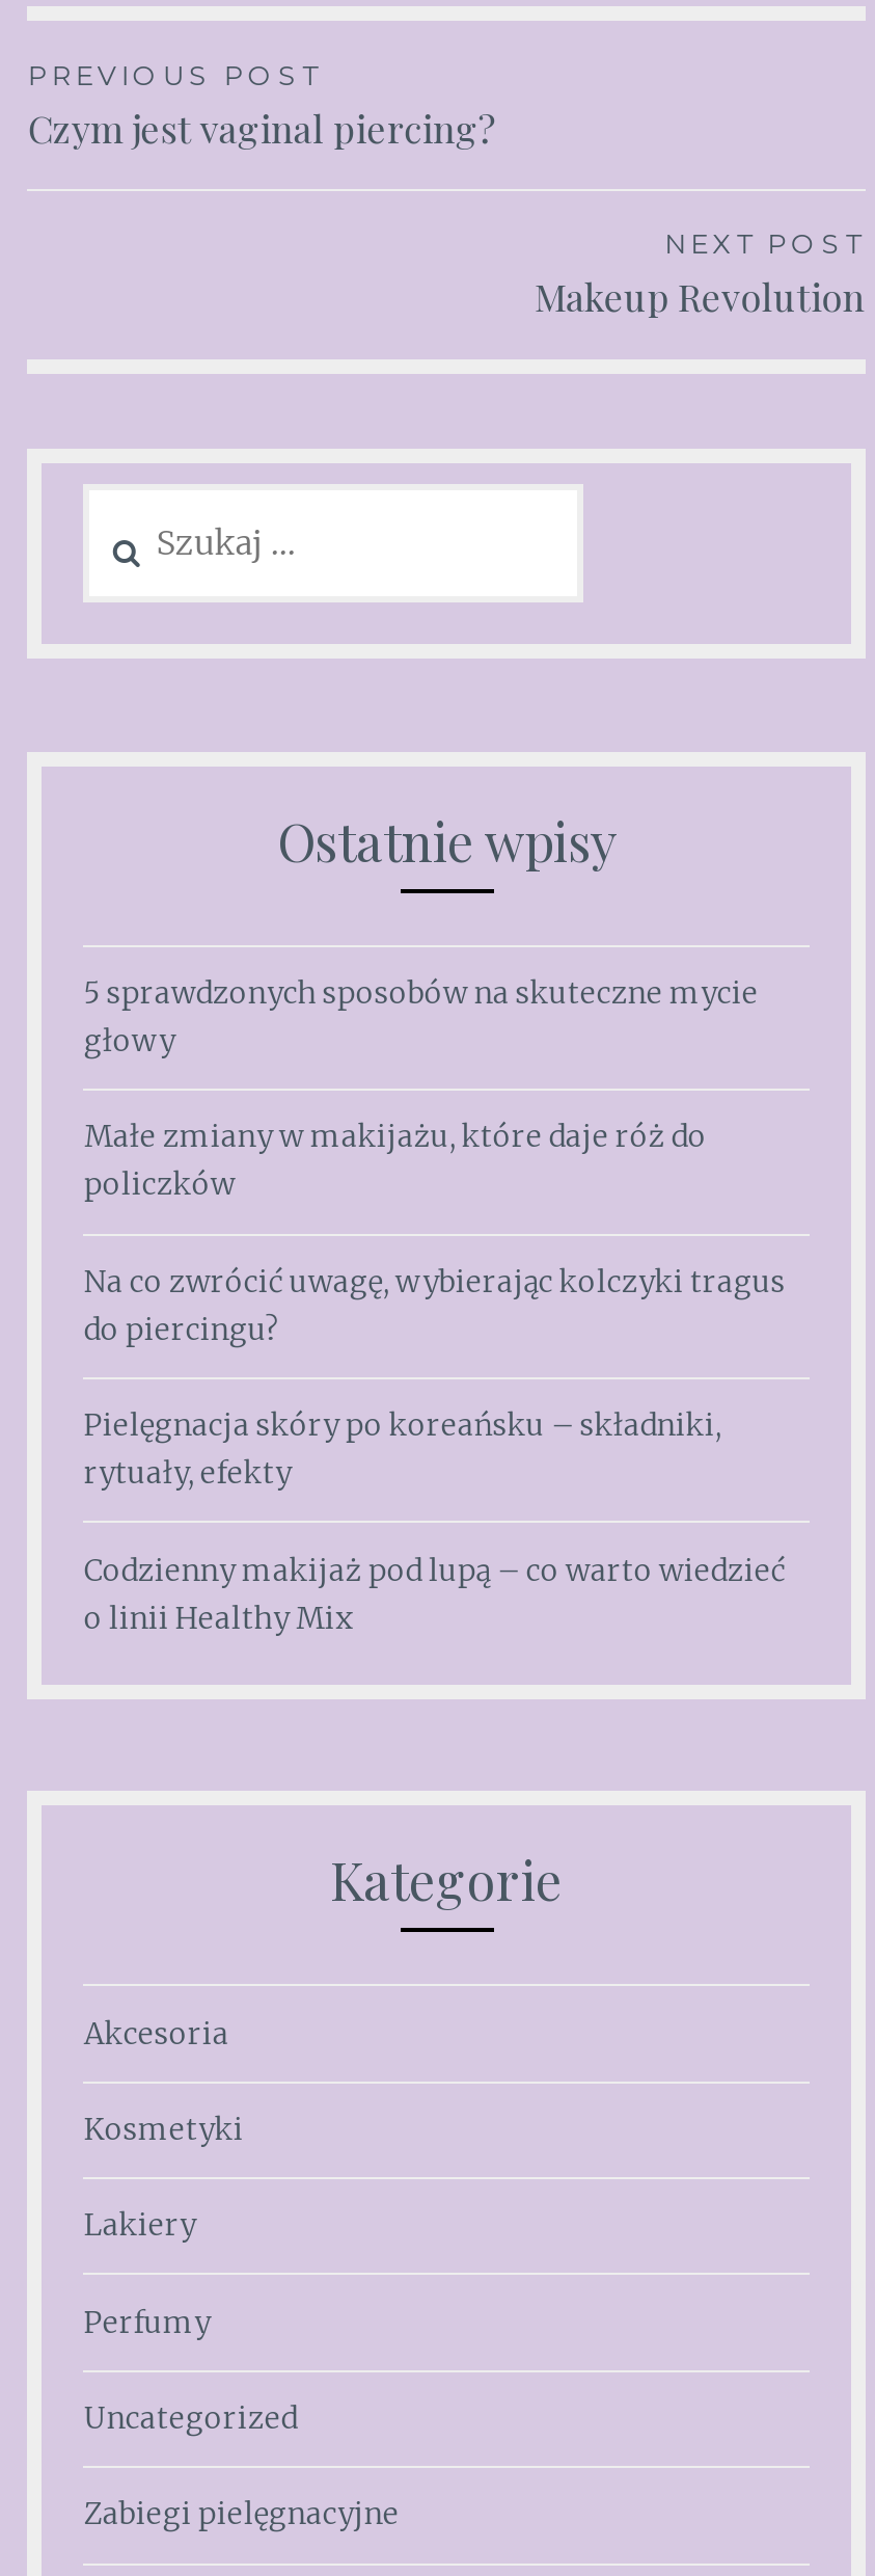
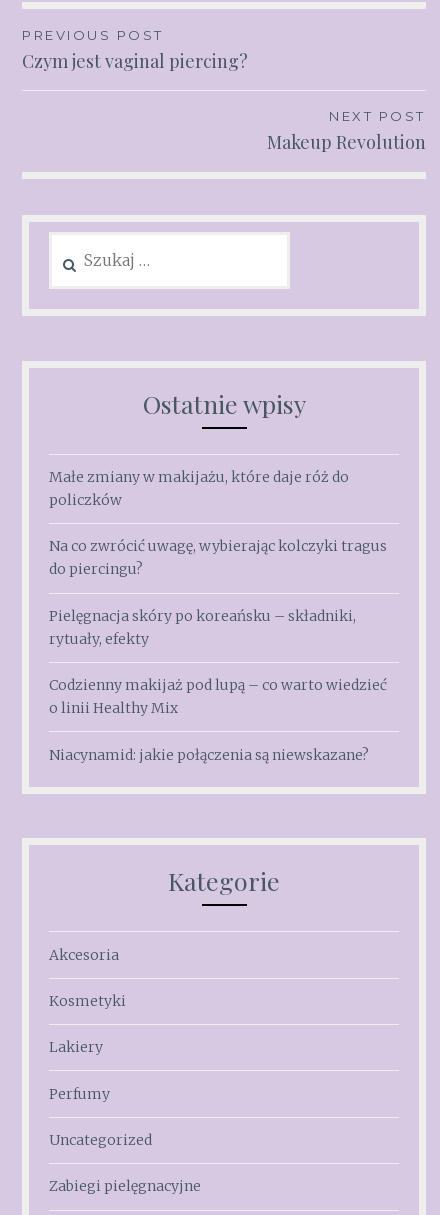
- 5 sprawdzonych sposobów na skuteczne mycie
- głowy

moved up: Małe zmiany w makijażu, które daje róż do | policzków | Na co zwrócić uwagę, wybierając kolczyki tragus | do piercingu? | Pielęgnacja skóry po koreańsku – składniki, | rytuały, efekty | Codzienny makijaż pod lupą – co warto wiedzieć | o linii Healthy Mix

+ Niacynamid: jakie połączenia są niewskazane?
